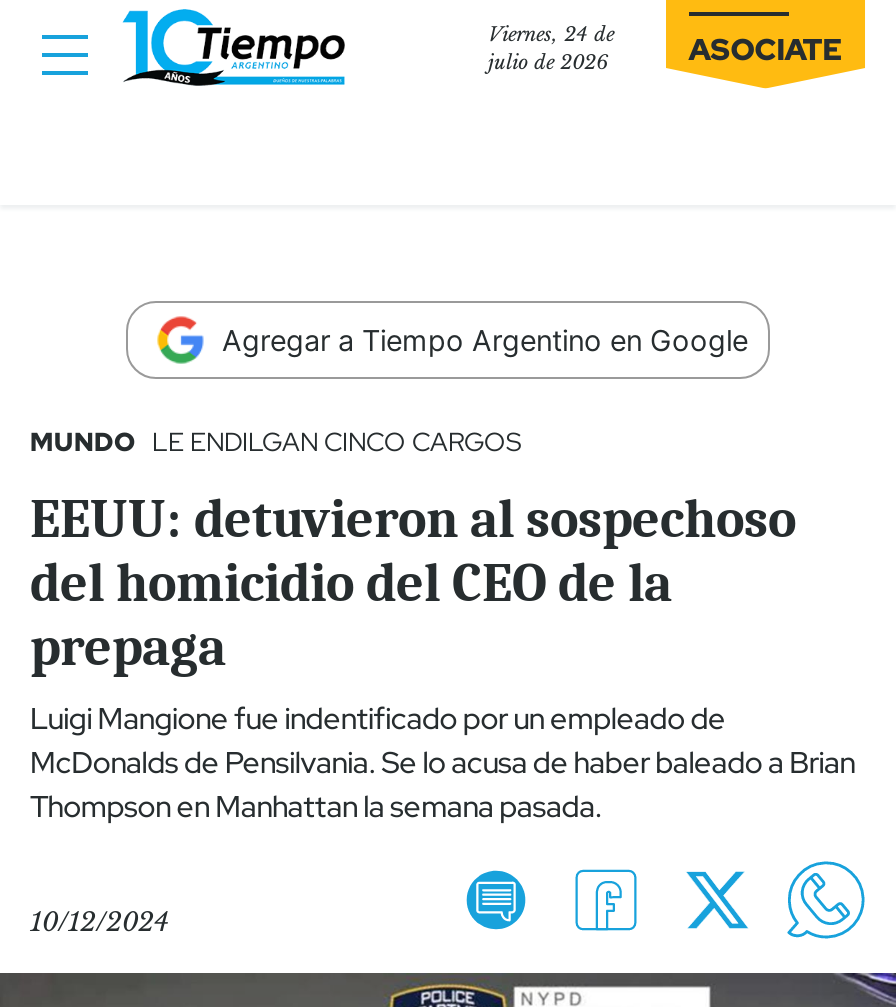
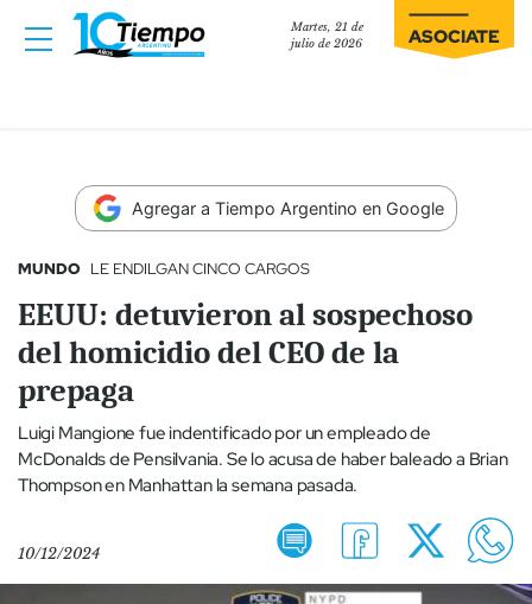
- Viernes, 24 de
+ Martes, 21 de
